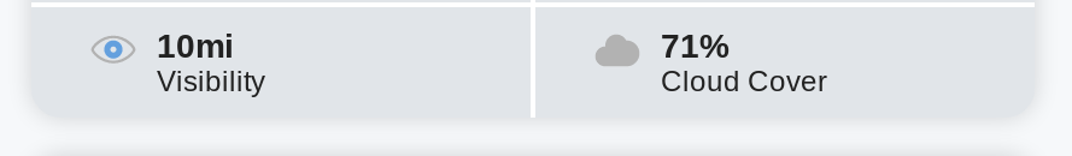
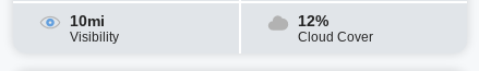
- 71%
+ 12%
